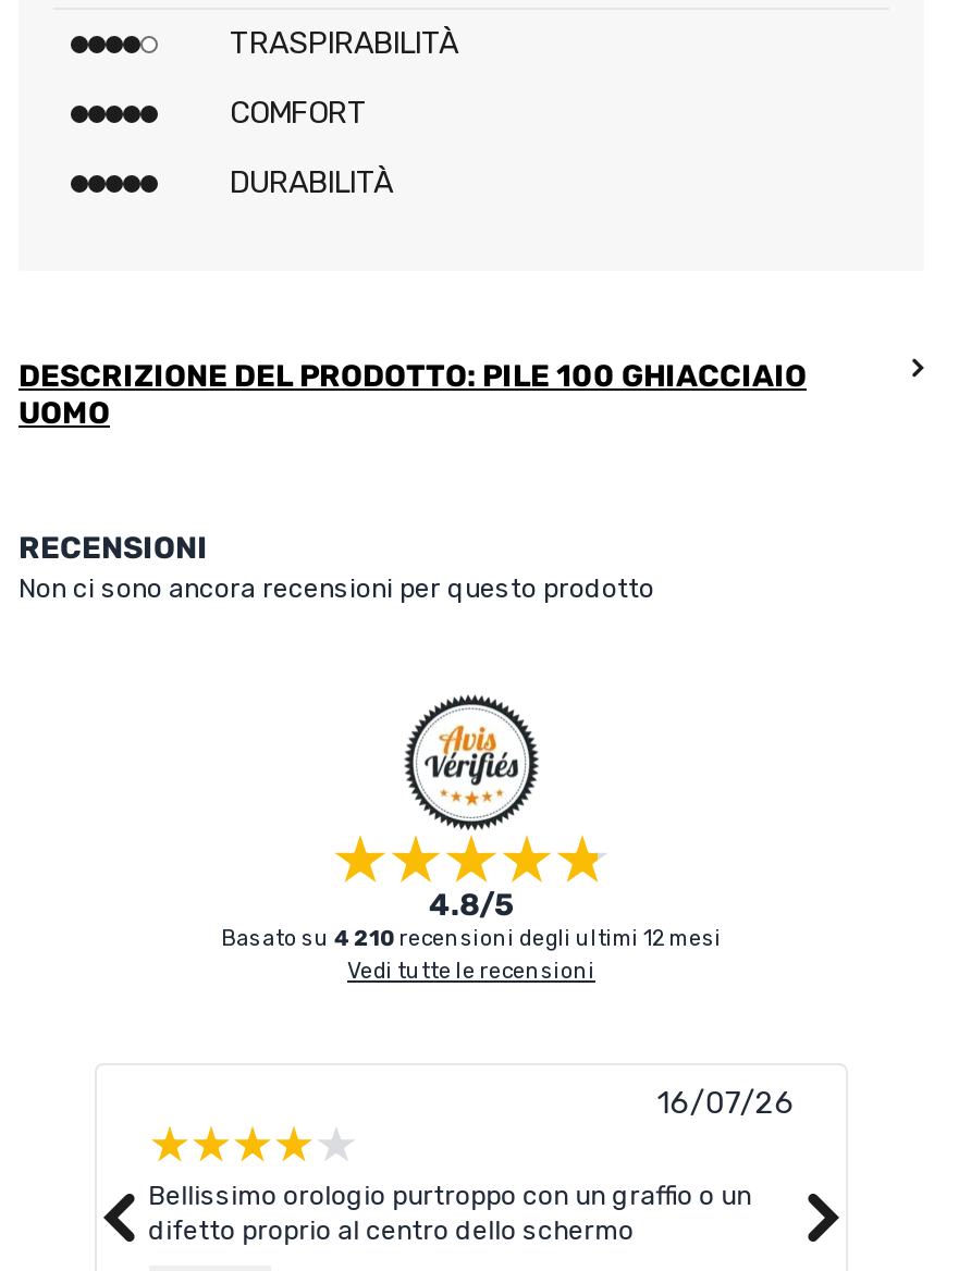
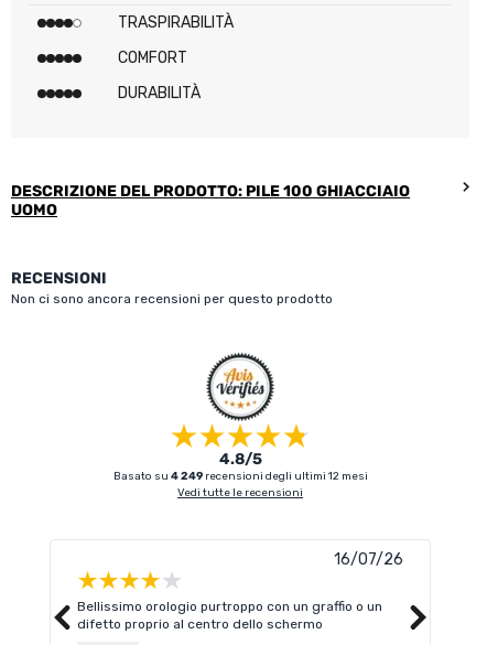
- Basato su 4 210 recensioni degli ultimi 12 mesi
+ Basato su 4 249 recensioni degli ultimi 12 mesi
